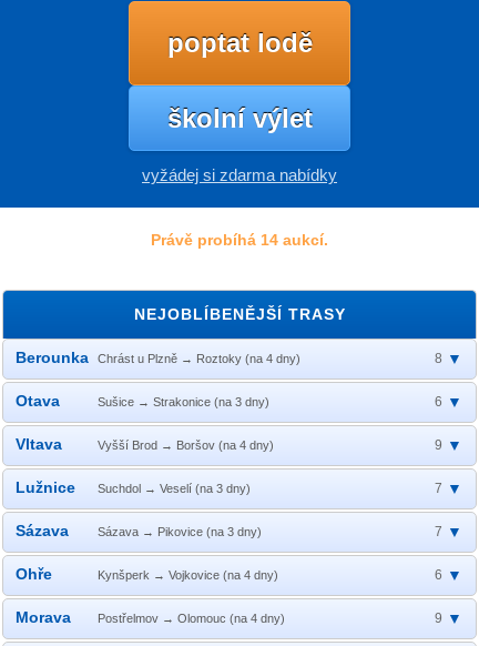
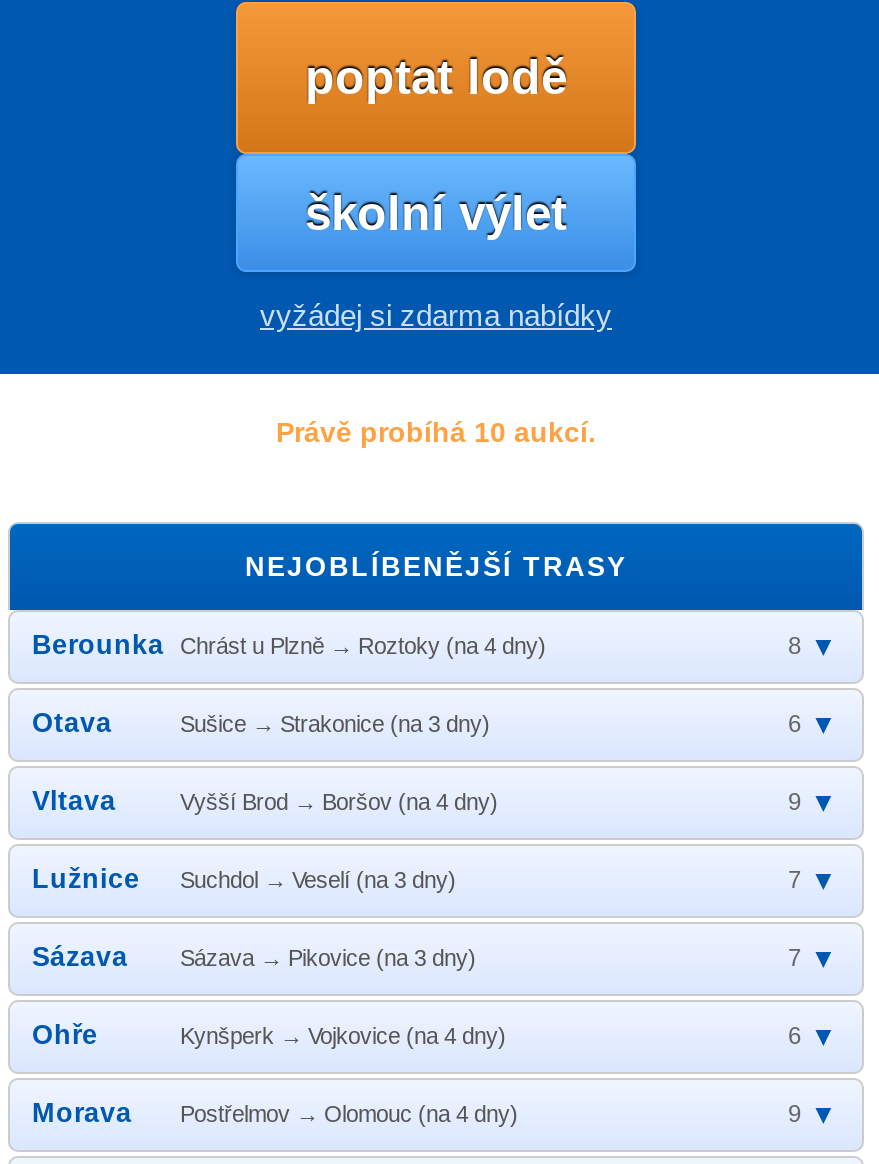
- Právě probíhá 14 aukcí.
+ Právě probíhá 10 aukcí.
